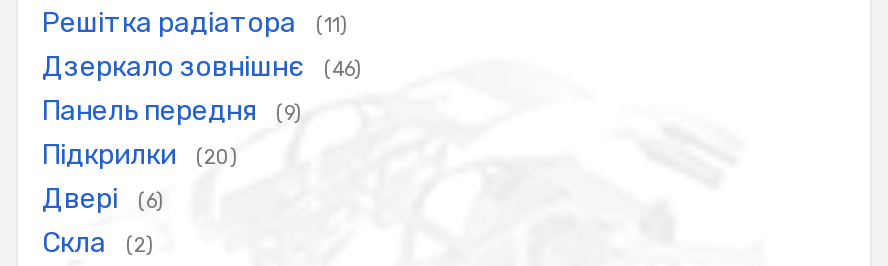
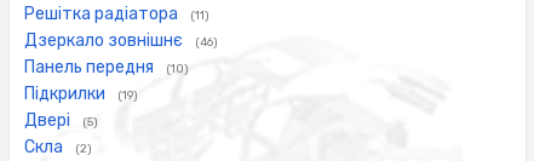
- Панель передня (9)
+ Панель передня (10)

- Підкрилки (20)
+ Підкрилки (19)

- Двері (6)
+ Двері (5)
